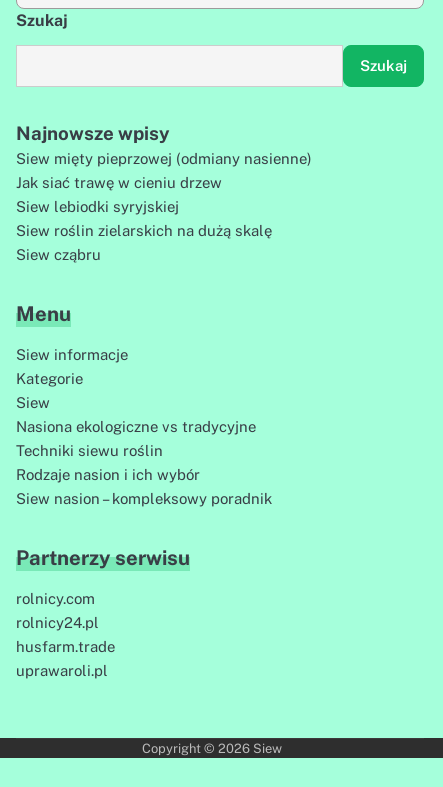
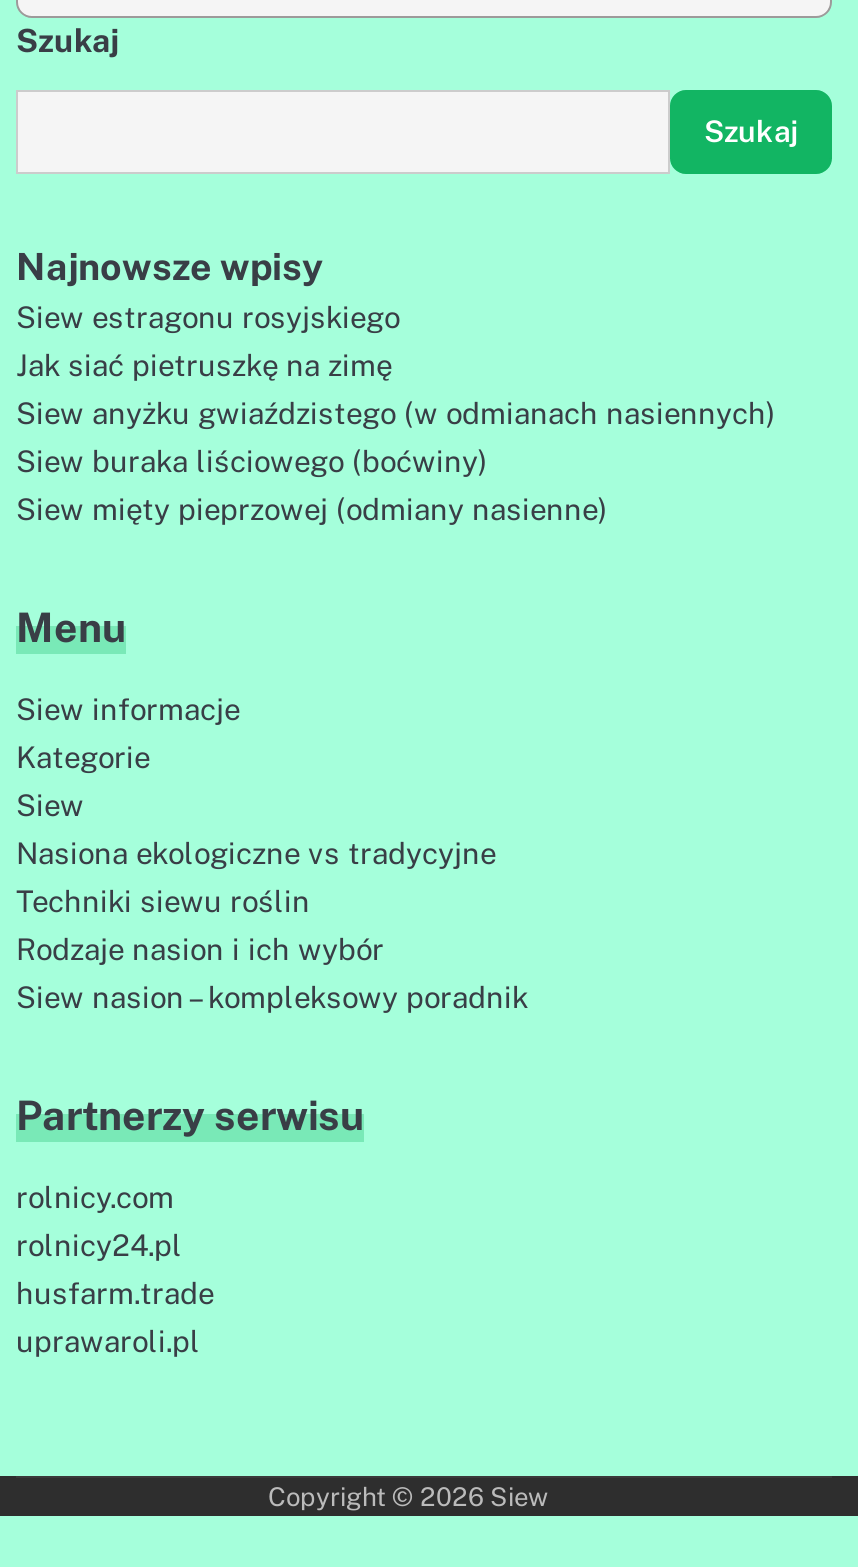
+ Siew estragonu rosyjskiego
+ Jak siać pietruszkę na zimę
+ Siew anyżku gwiaździstego (w odmianach nasiennych)
+ Siew buraka liściowego (boćwiny)

moved down: Siew mięty pieprzowej (odmiany nasienne)

- Jak siać trawę w cieniu drzew
- Siew lebiodki syryjskiej
- Siew roślin zielarskich na dużą skalę
- Siew cząbru
